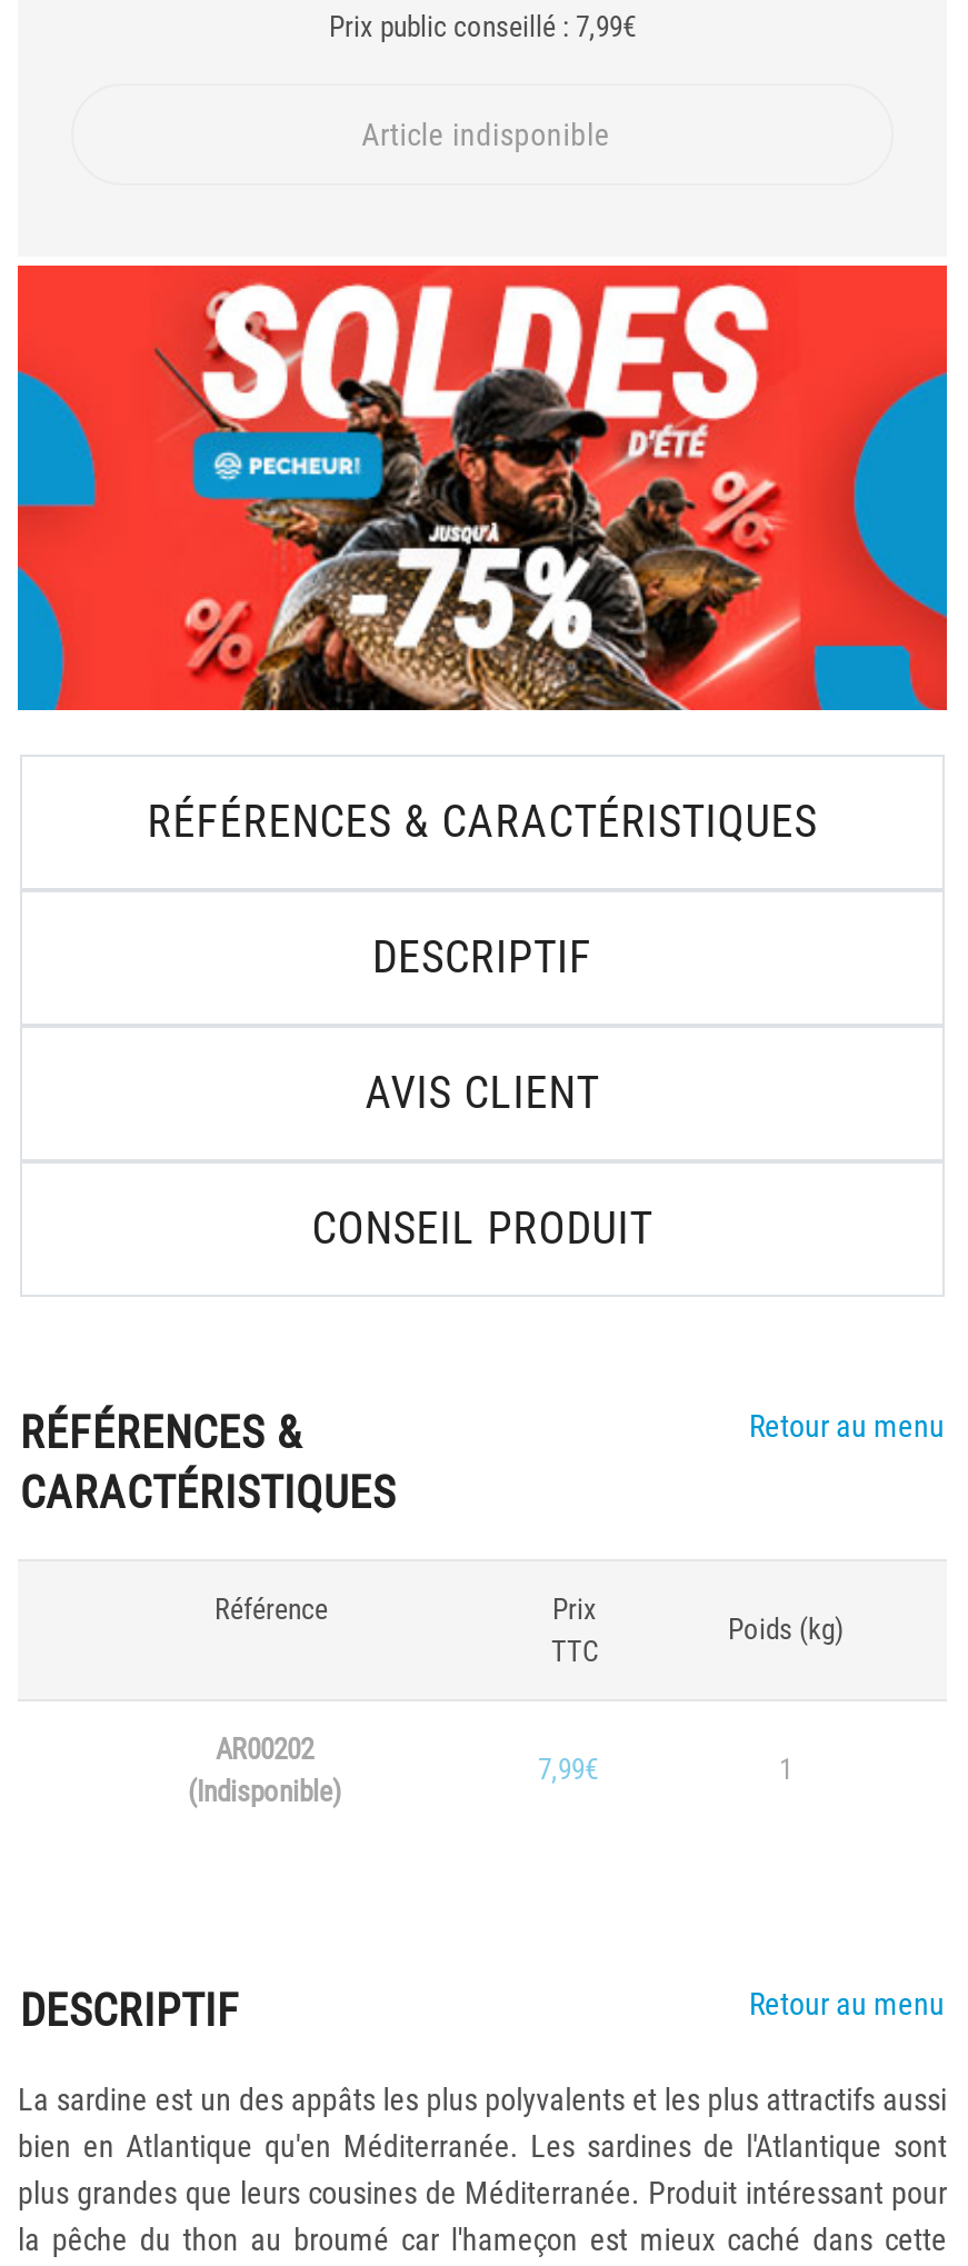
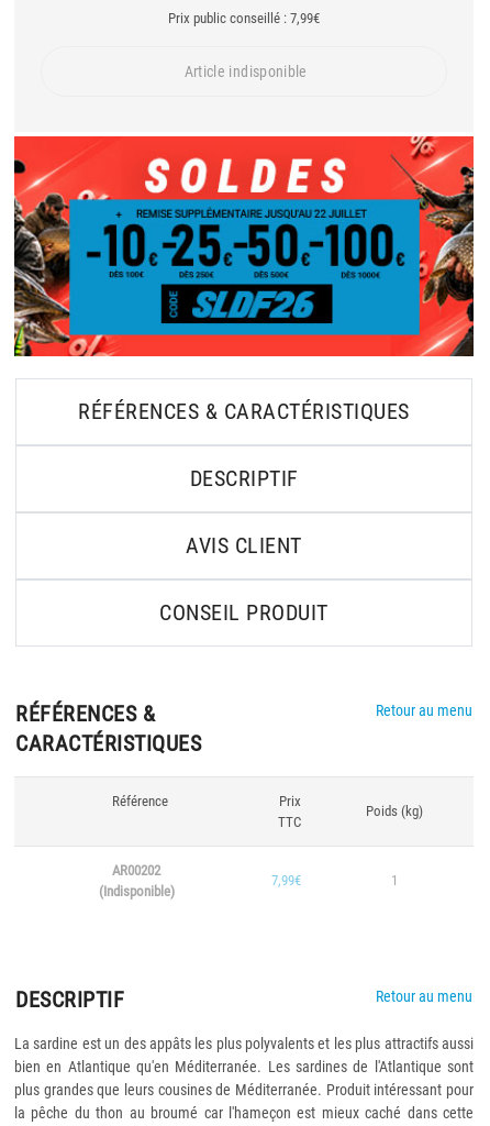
- [image]
+ [image]
